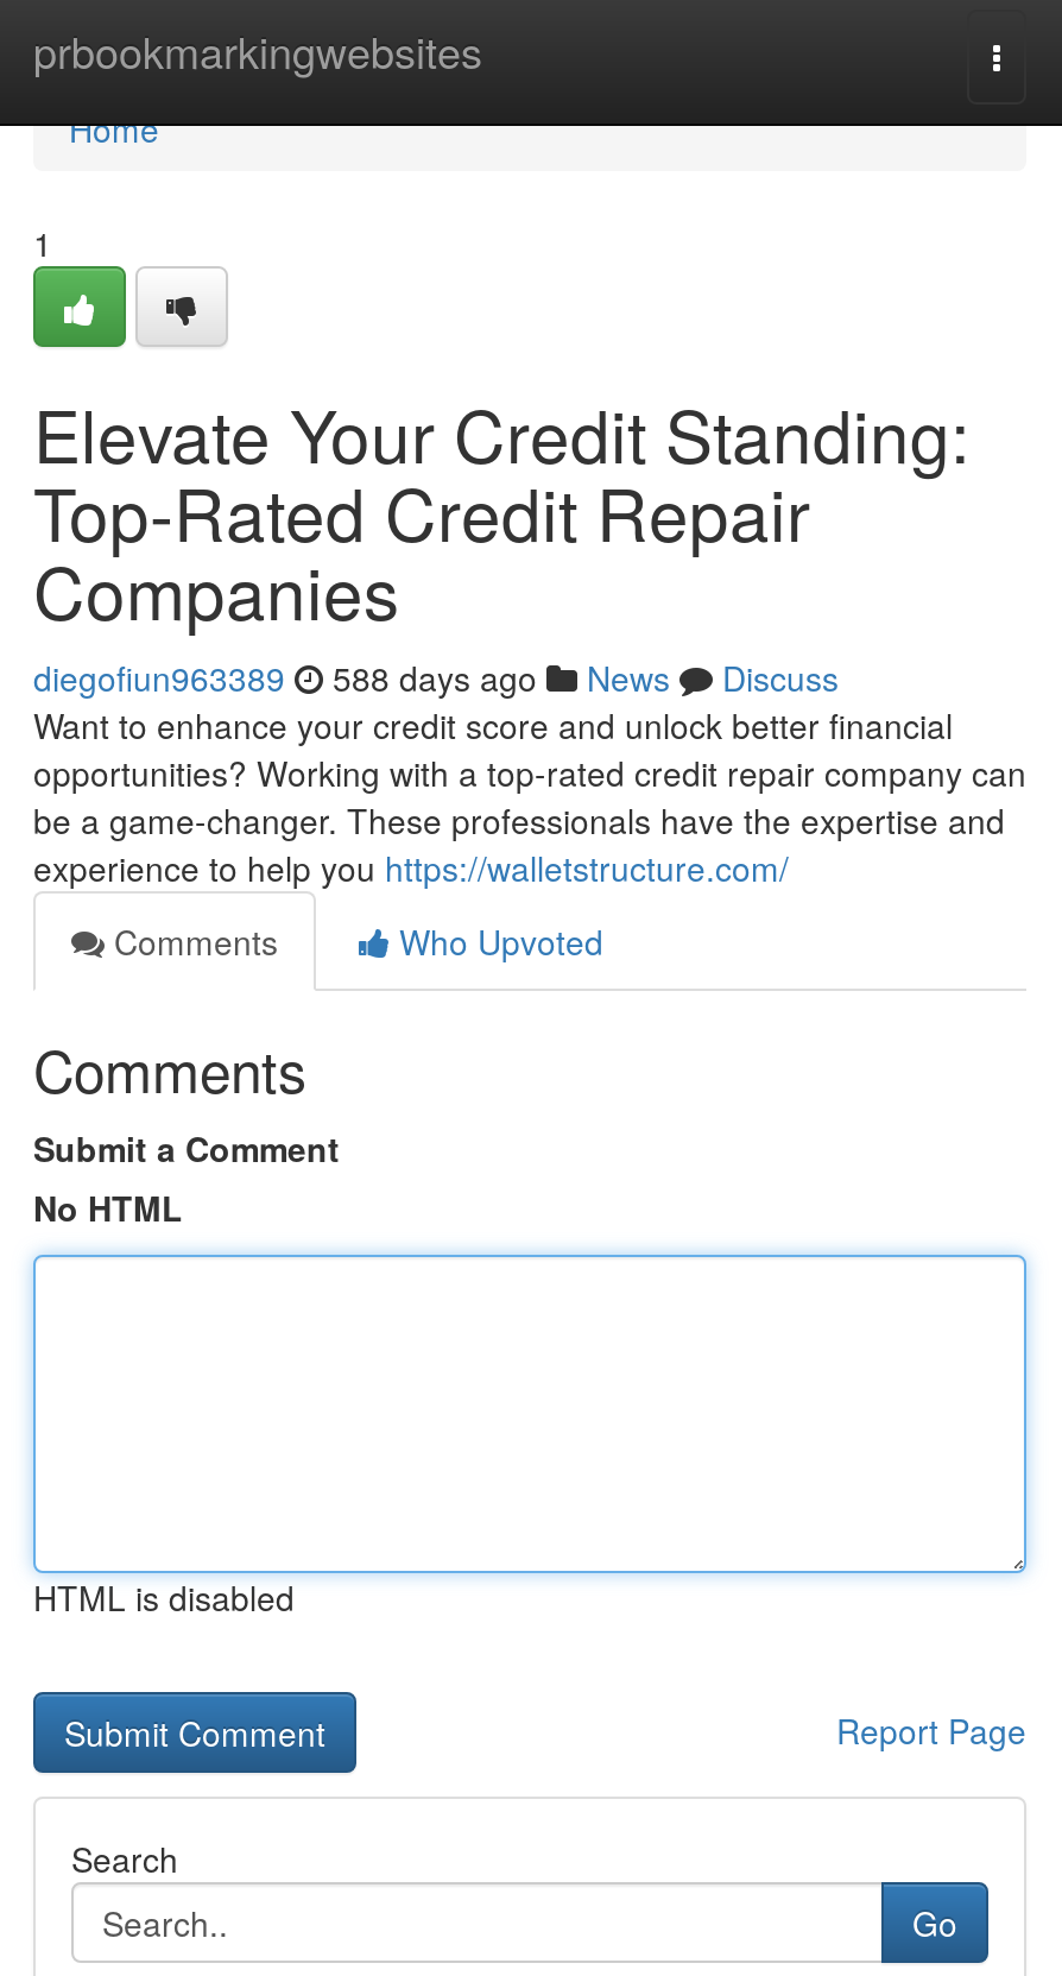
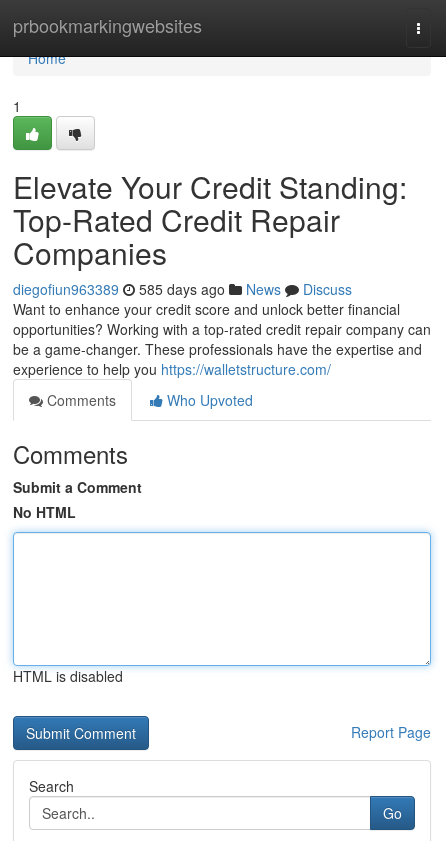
- diegofiun963389 588 days ago News Discuss
+ diegofiun963389 585 days ago News Discuss
